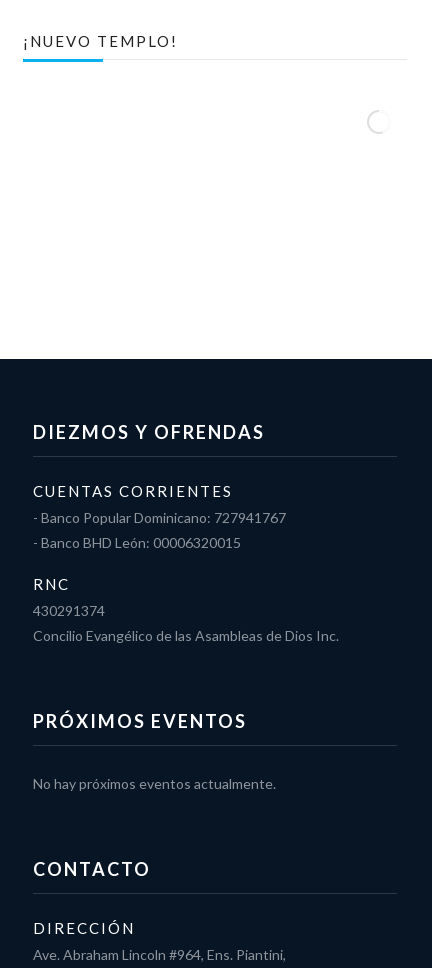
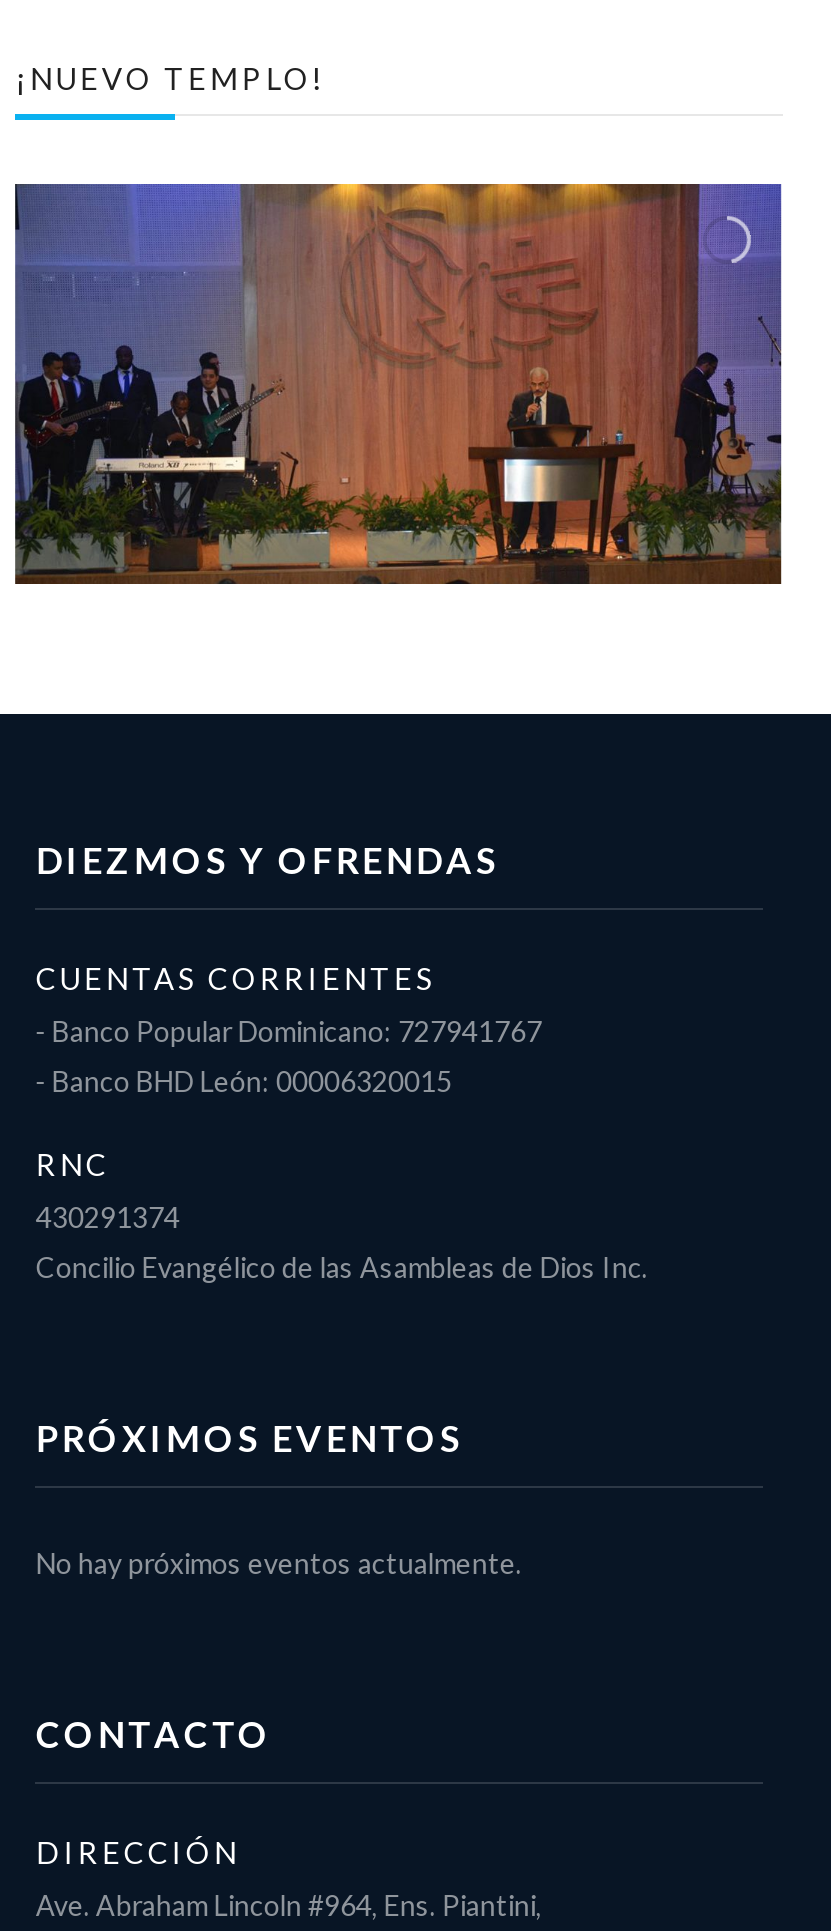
+ [image]
